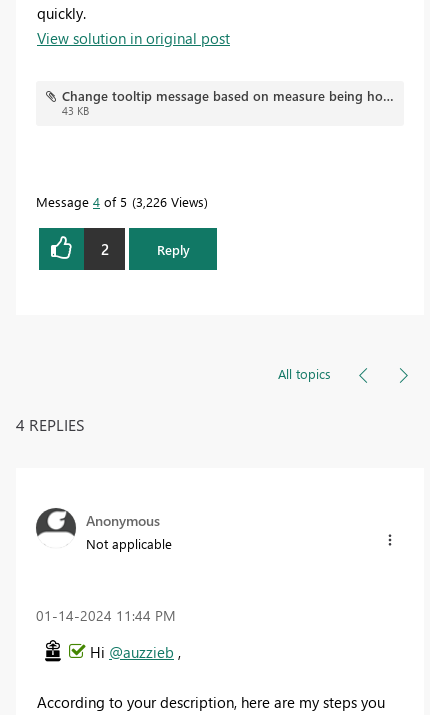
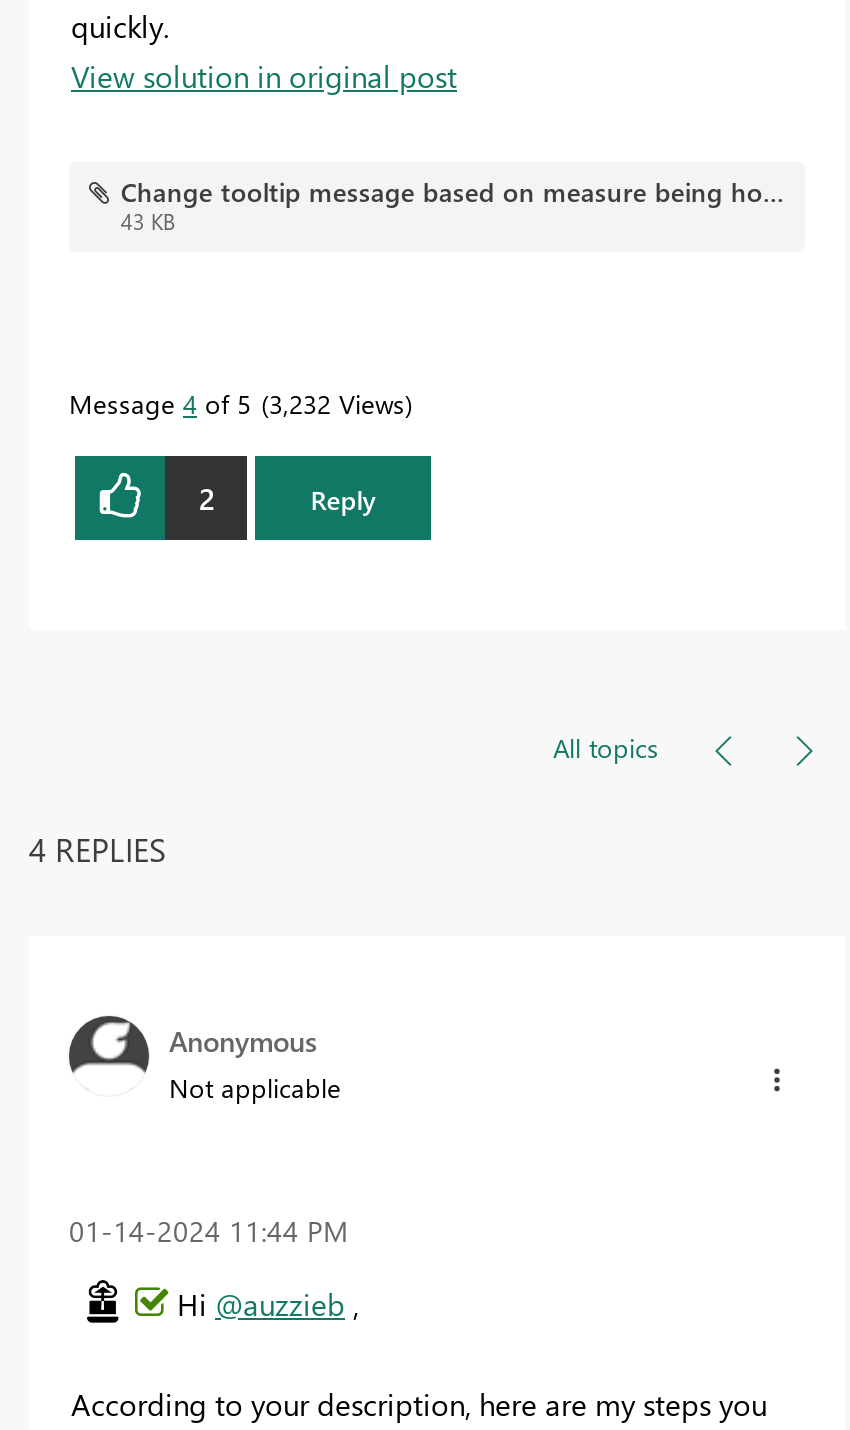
- Message 4 of 5 3,226 Views
+ Message 4 of 5 3,232 Views
